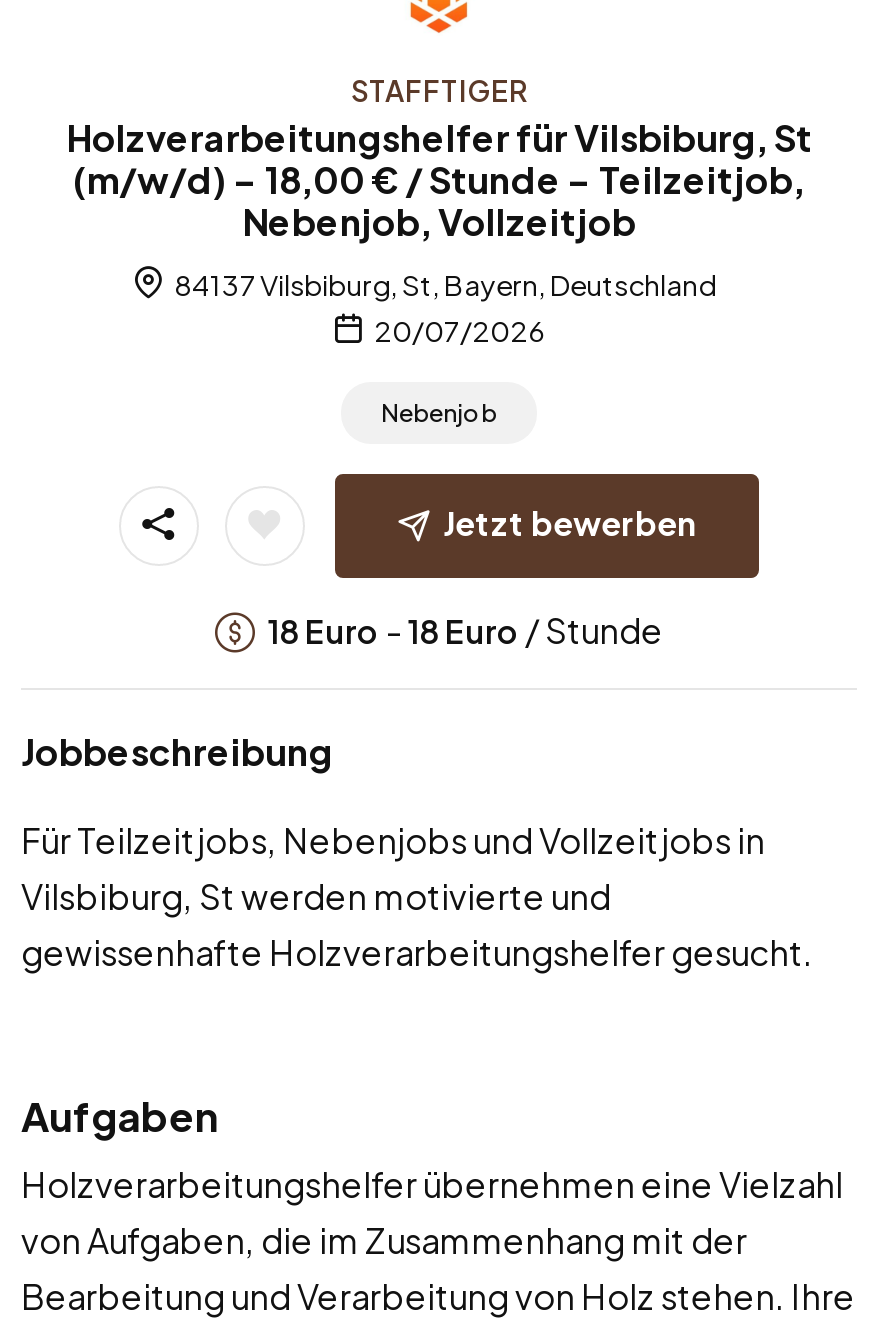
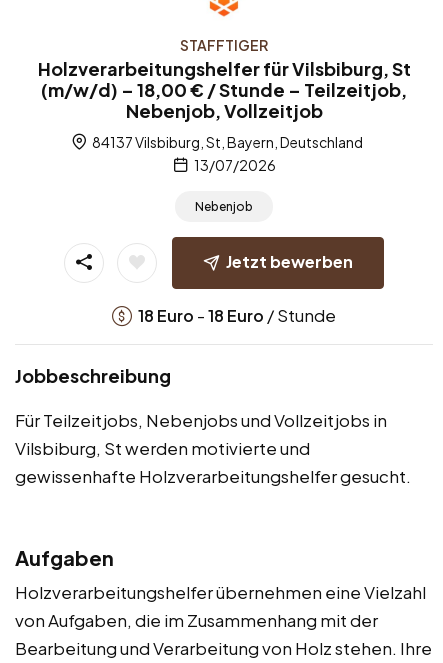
- 20/07/2026
+ 13/07/2026
